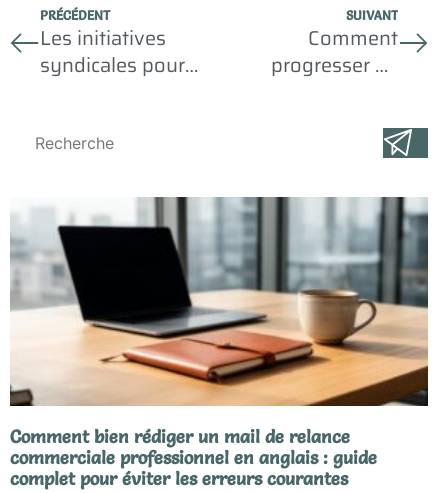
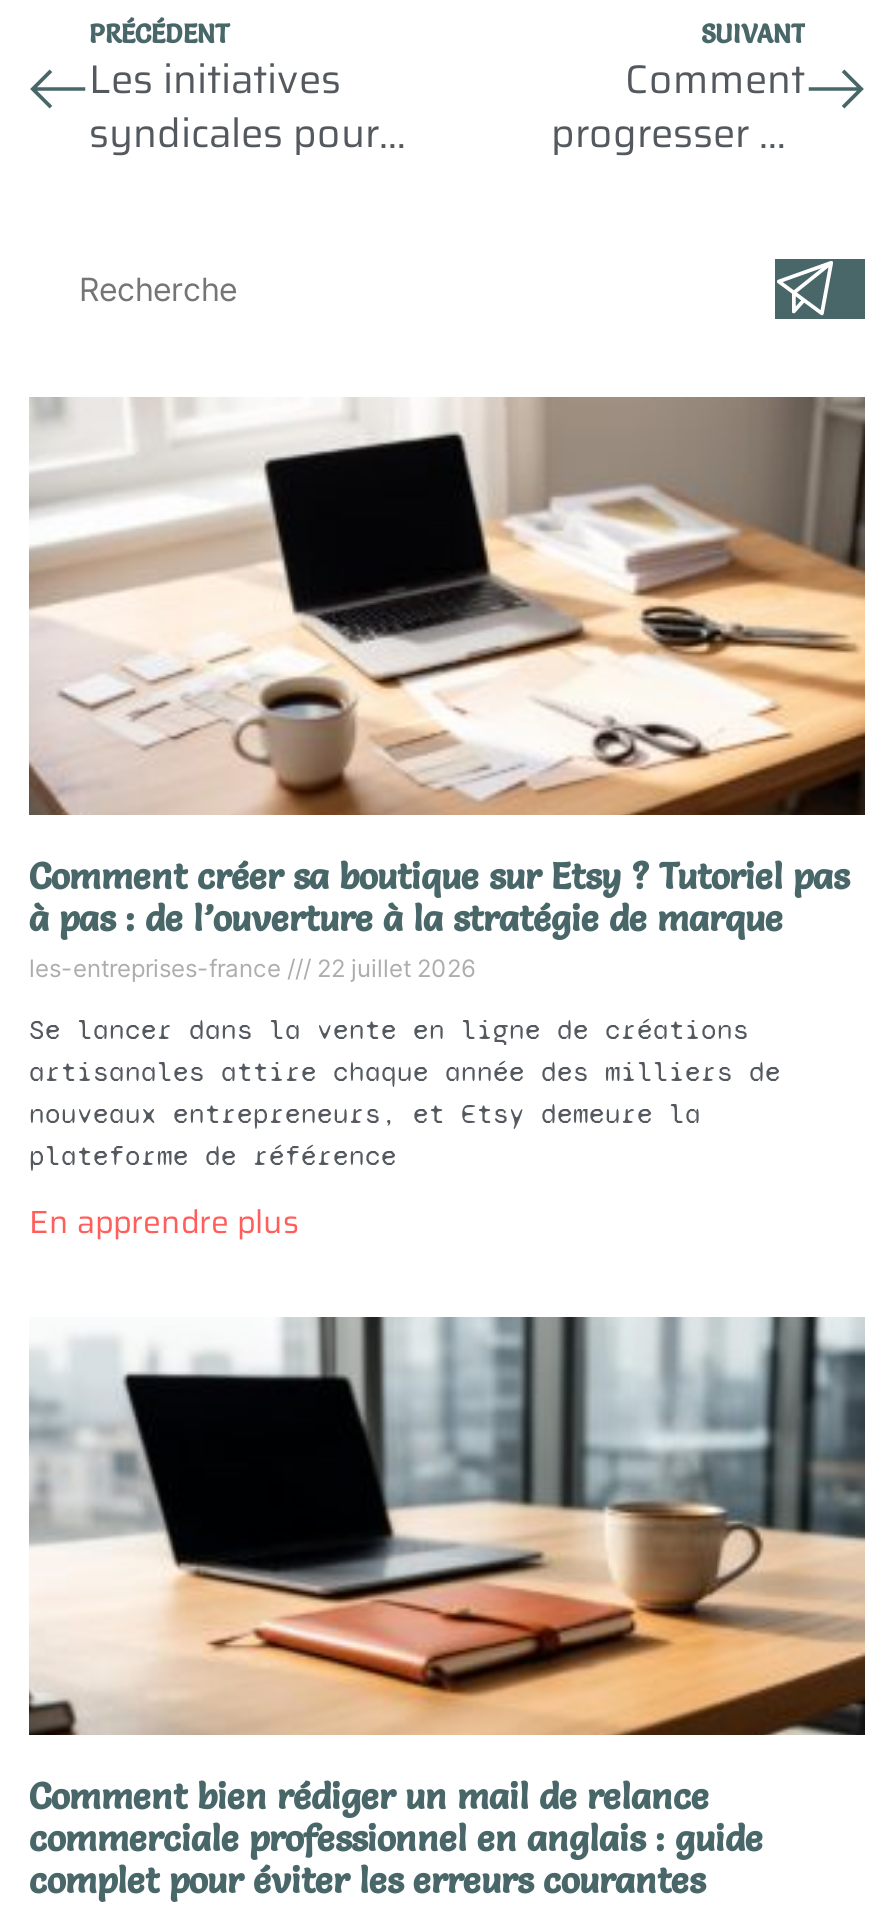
+ [image]
+ Comment créer sa boutique sur Etsy ? Tutoriel pas
+ à pas : de l’ouverture à la stratégie de marque
+ les-entreprises-france
+ 22 juillet 2026
+ Se lancer dans la vente en ligne de créations
+ artisanales attire chaque année des milliers de
+ nouveaux entrepreneurs, et Etsy demeure la
+ plateforme de référence
+ En apprendre plus
